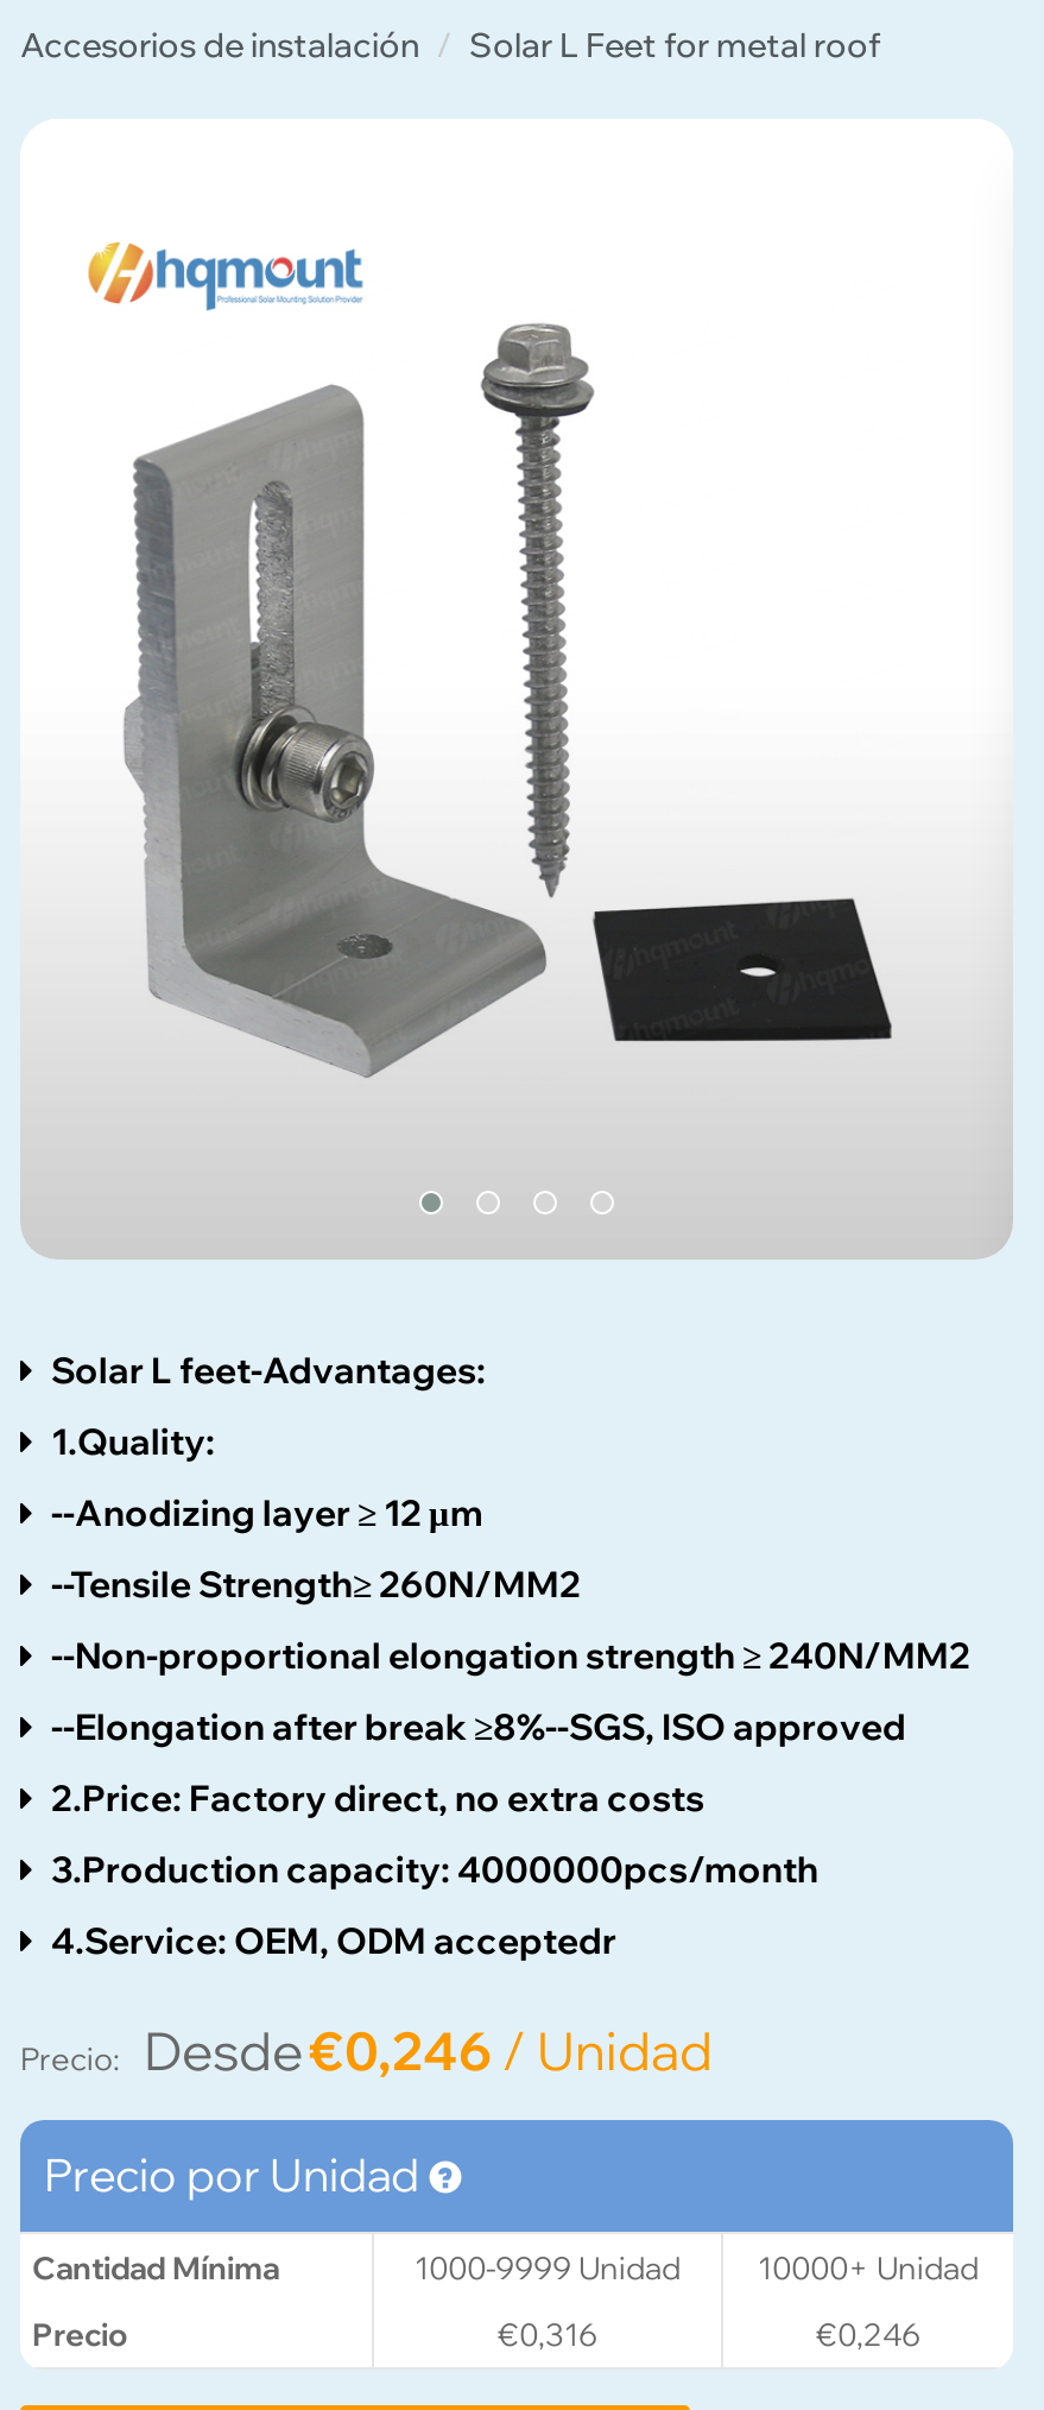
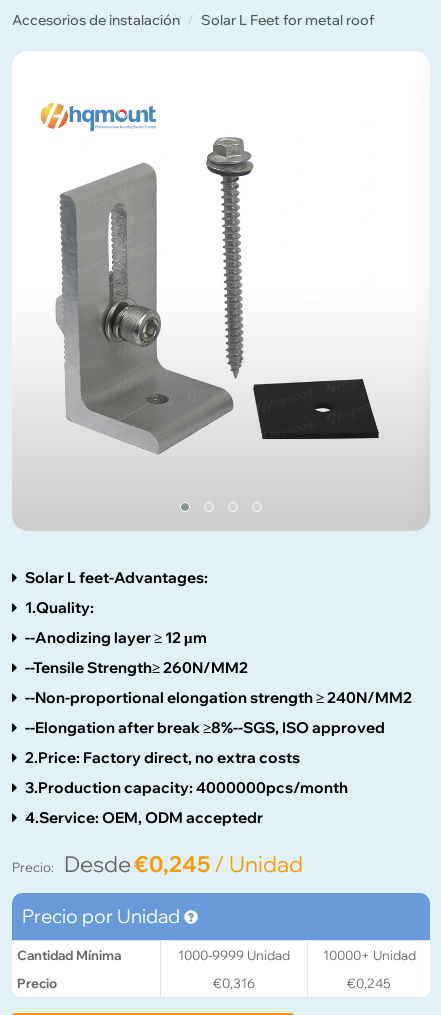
- Precio: Desde €0,246 / Unidad
+ Precio: Desde €0,245 / Unidad

- €0,246
+ €0,245
